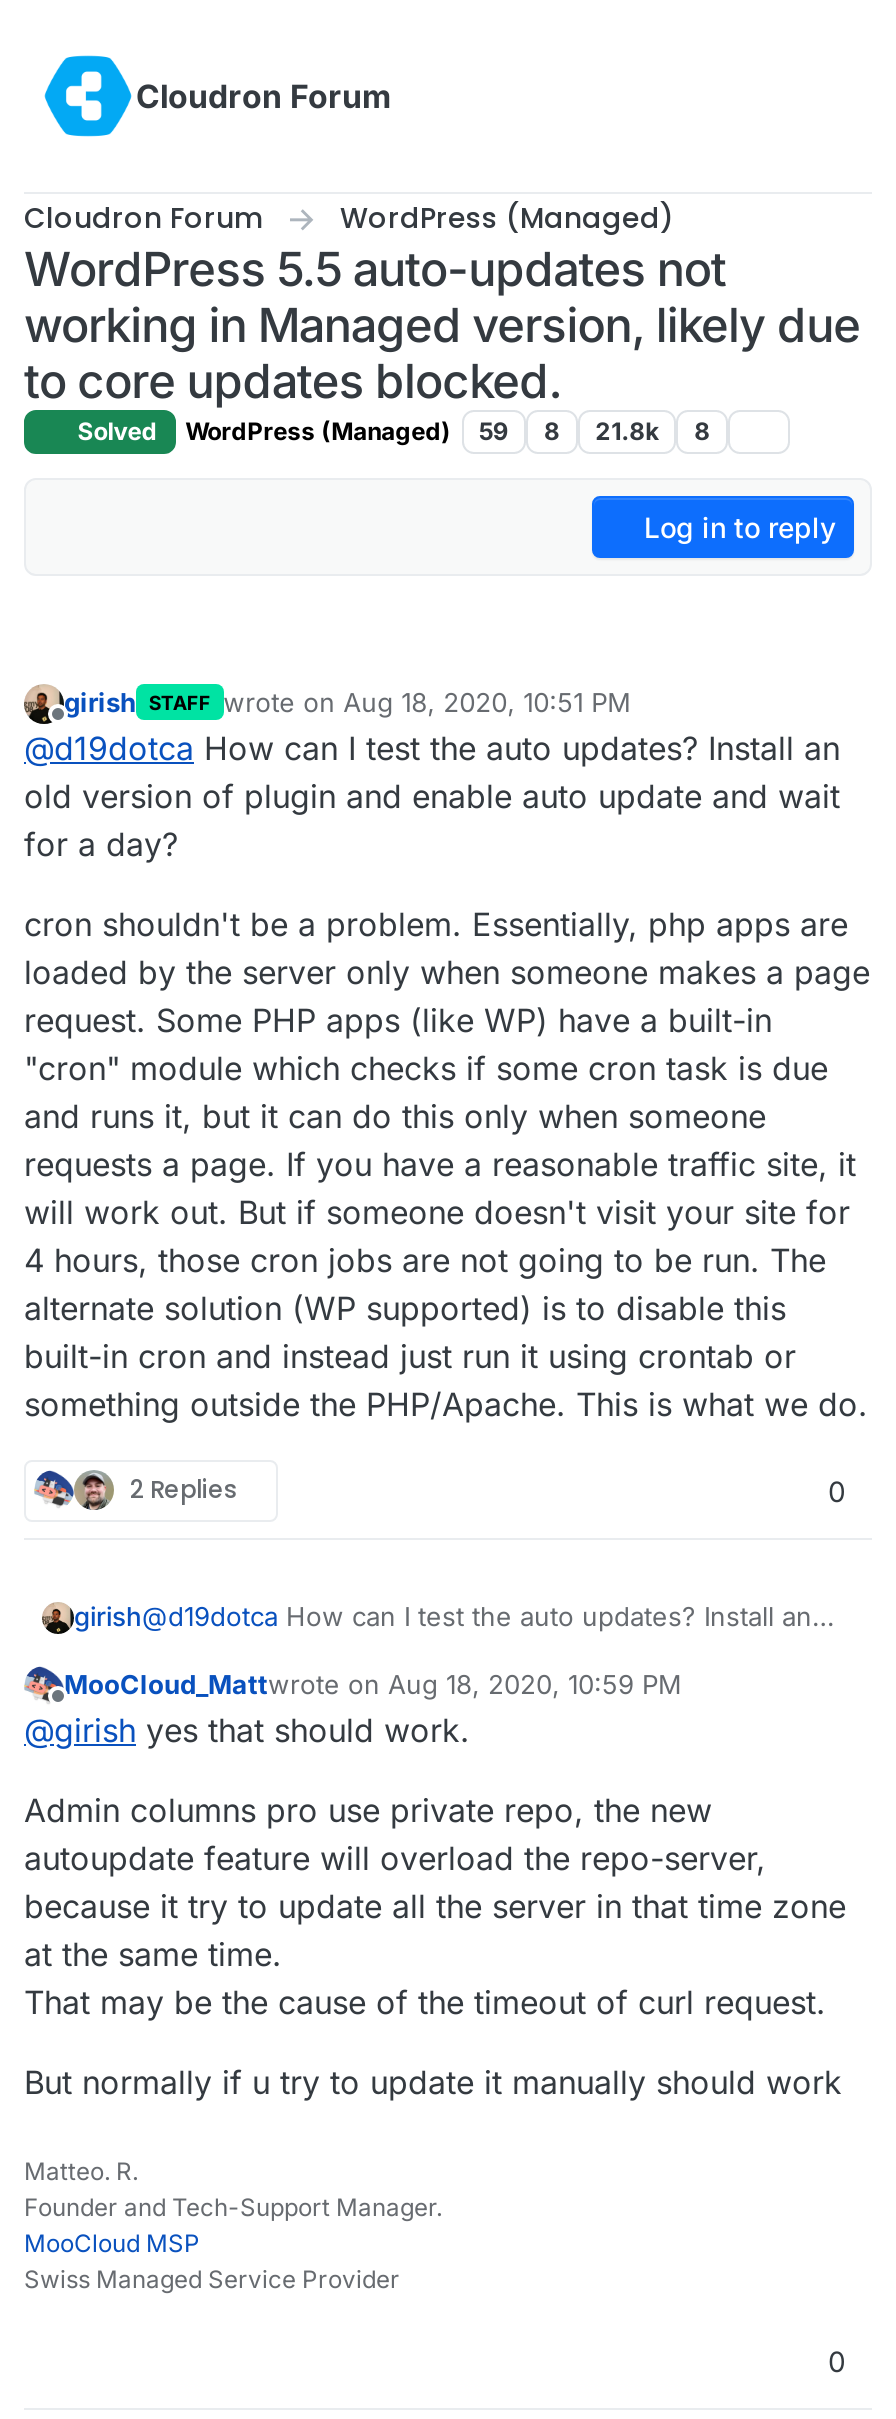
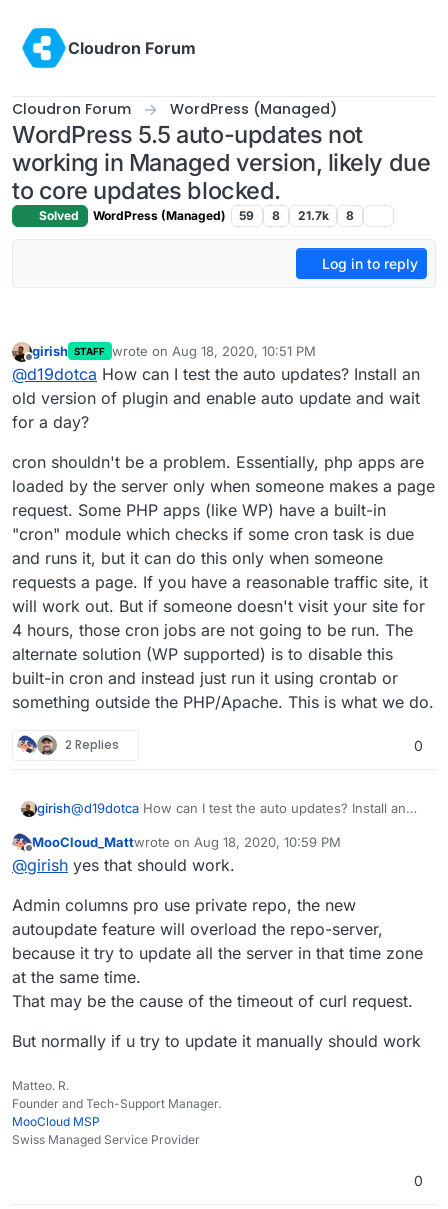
- Solved WordPress (Managed) 59 8 21.8k 8
+ Solved WordPress (Managed) 59 8 21.7k 8
